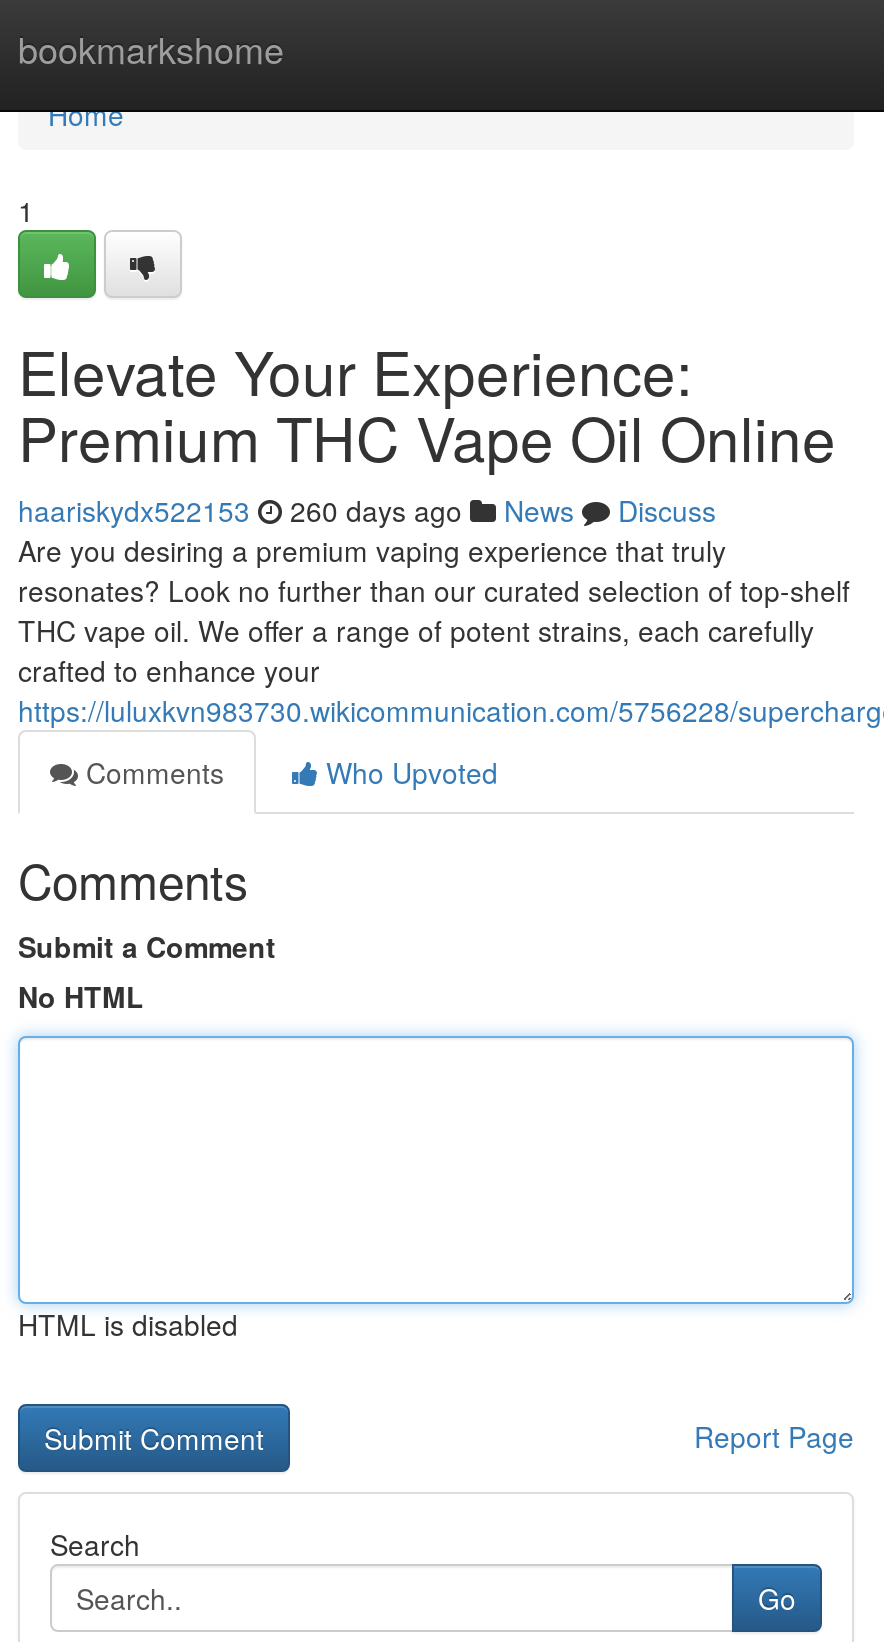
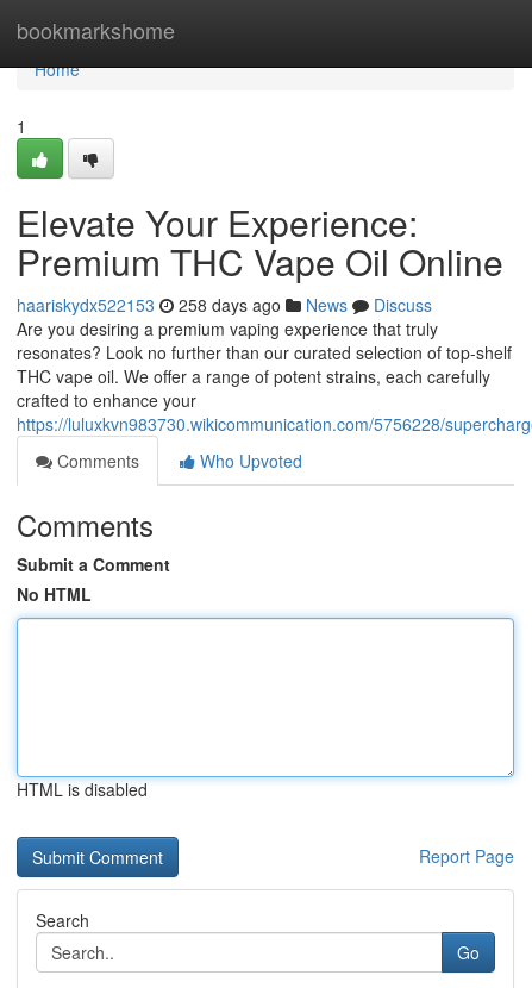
- haariskydx522153 260 days ago News Discuss
+ haariskydx522153 258 days ago News Discuss
